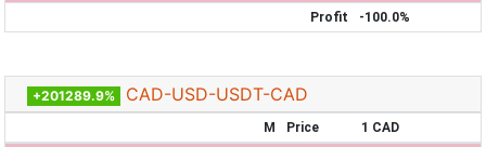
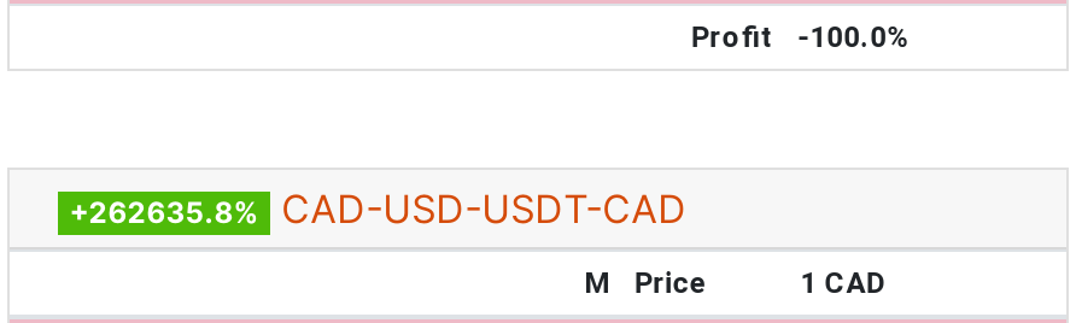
- +201289.9% CAD-USD-USDT-CAD
+ +262635.8% CAD-USD-USDT-CAD
